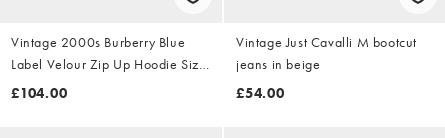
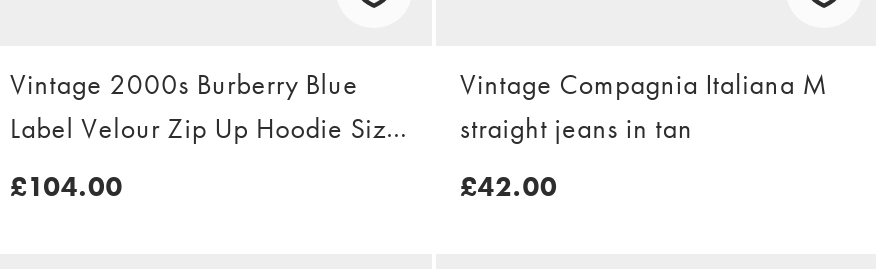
- Vintage Just Cavalli M bootcut
- jeans in beige
+ Vintage Compagnia Italiana M
+ straight jeans in tan

- £54.00
+ £42.00
